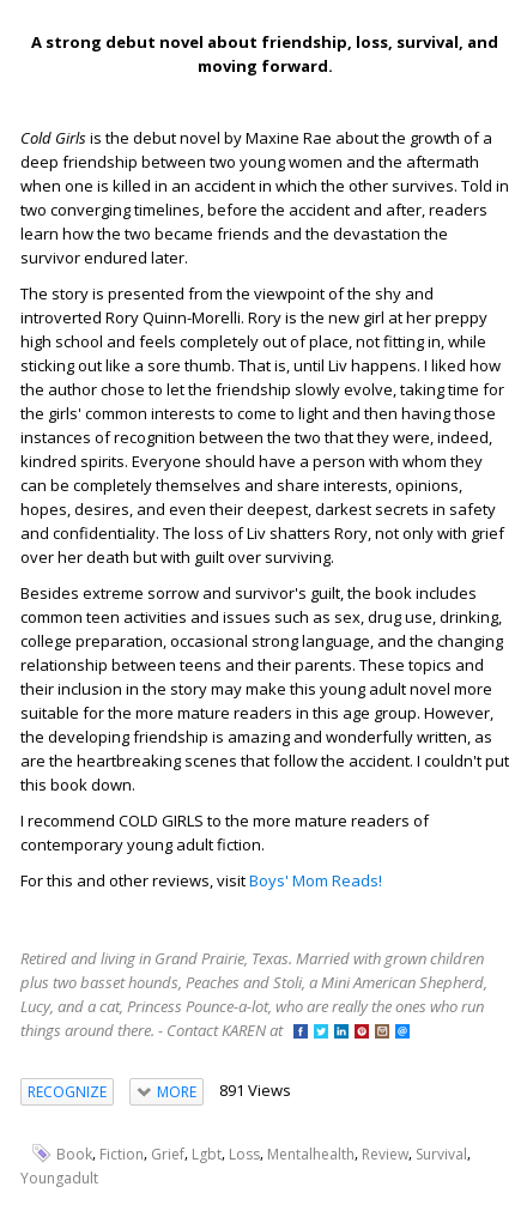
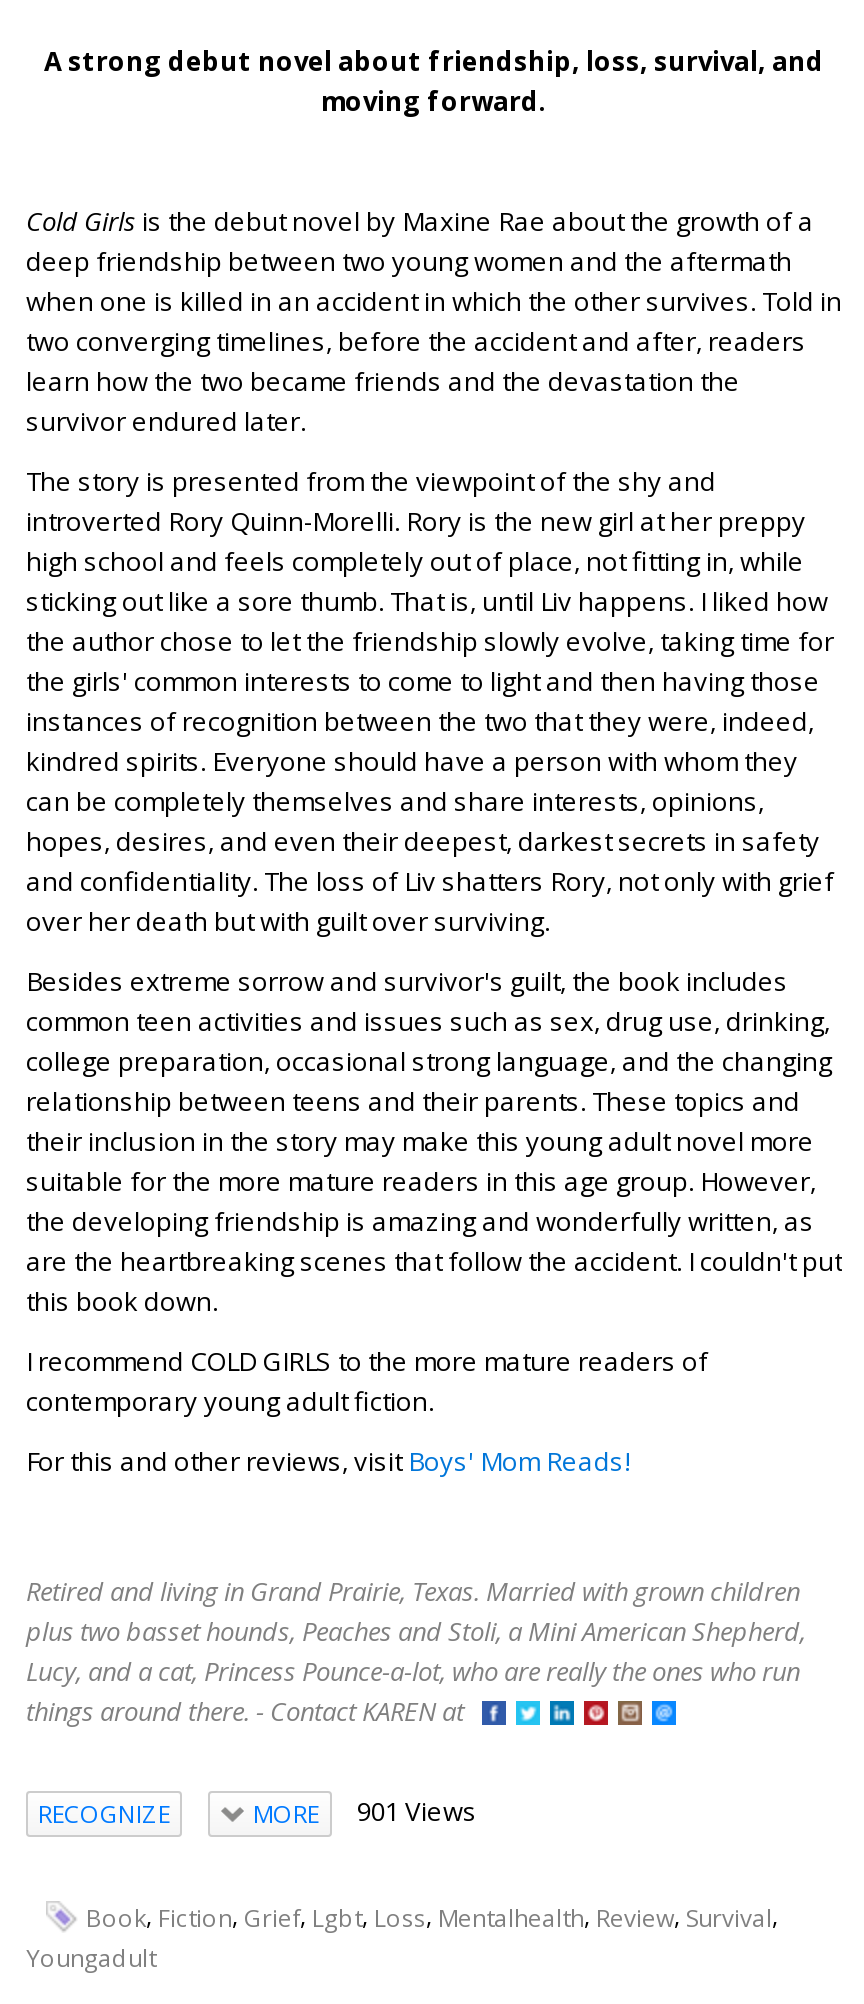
- MORE 891 Views
+ MORE 901 Views
